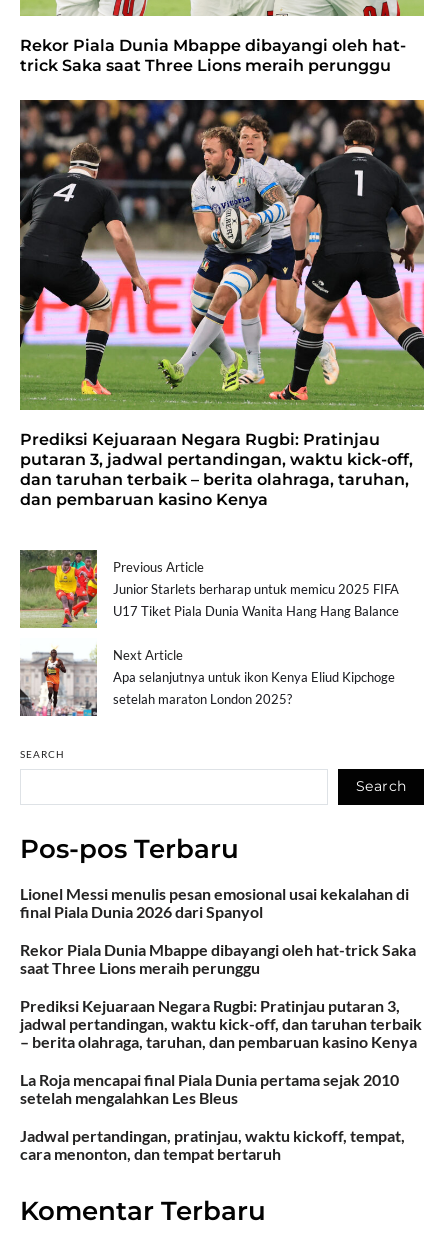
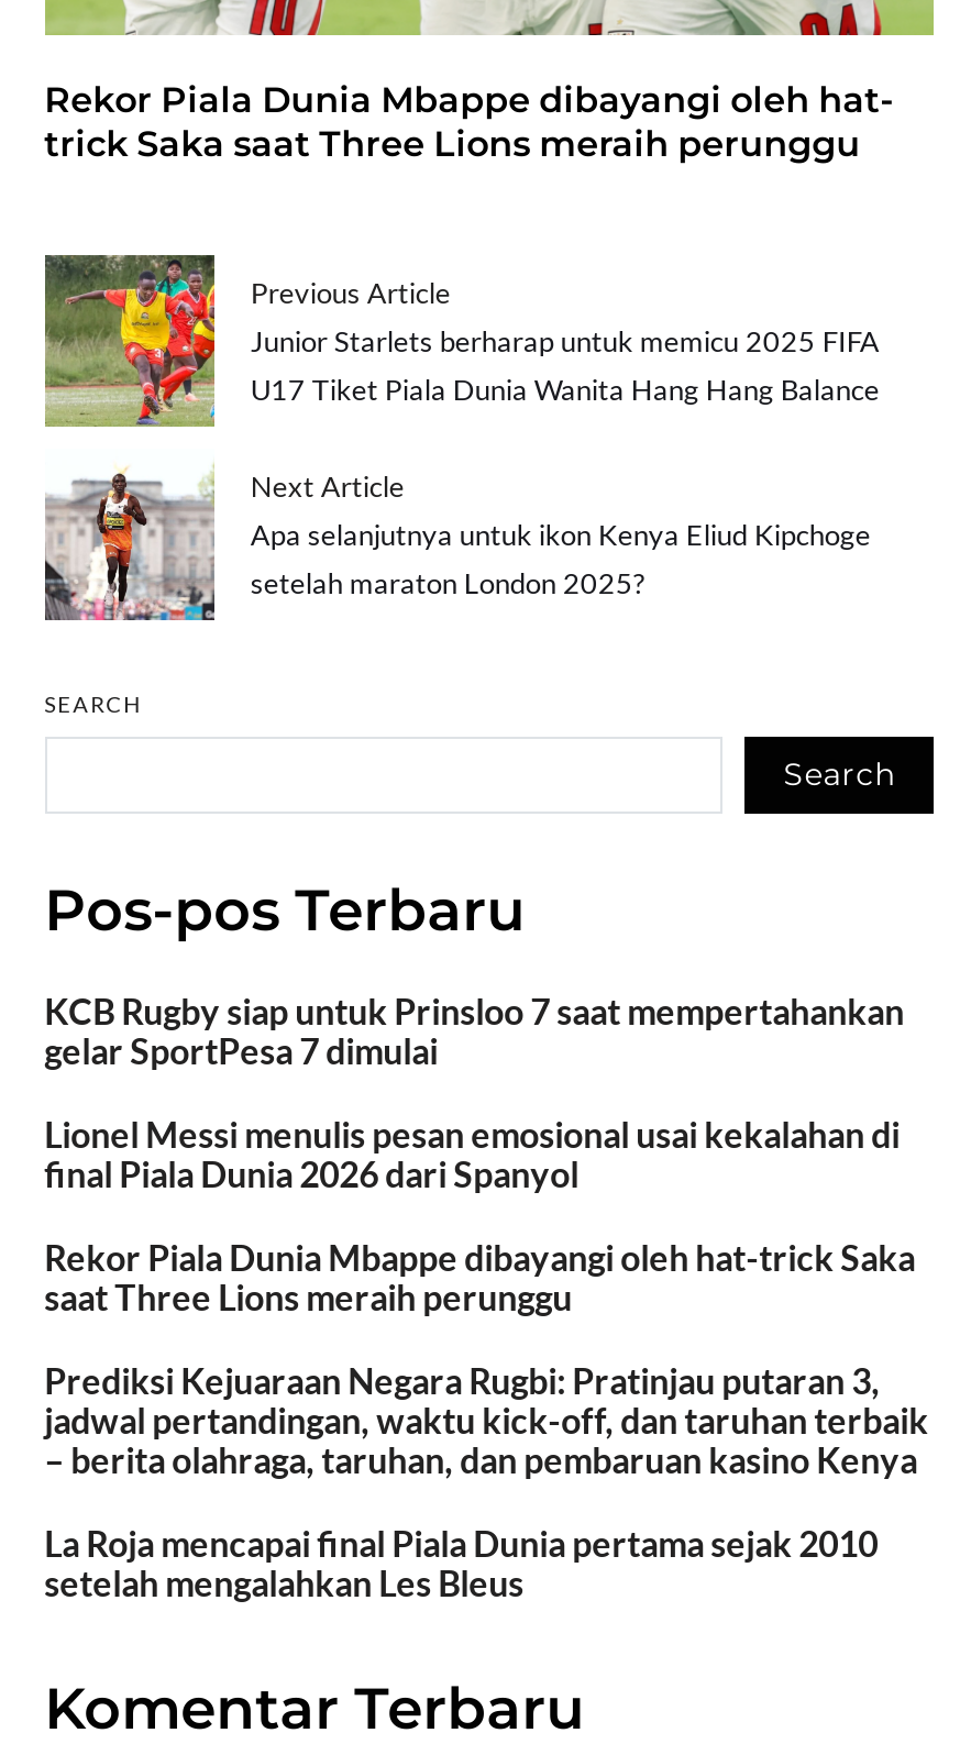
- [image]
- Prediksi Kejuaraan Negara Rugbi: Pratinjau
- putaran 3, jadwal pertandingan, waktu kick-off,
- dan taruhan terbaik – berita olahraga, taruhan,
- dan pembaruan kasino Kenya

+ KCB Rugby siap untuk Prinsloo 7 saat mempertahankan
+ gelar SportPesa 7 dimulai

- Jadwal pertandingan, pratinjau, waktu kickoff, tempat,
- cara menonton, dan tempat bertaruh
